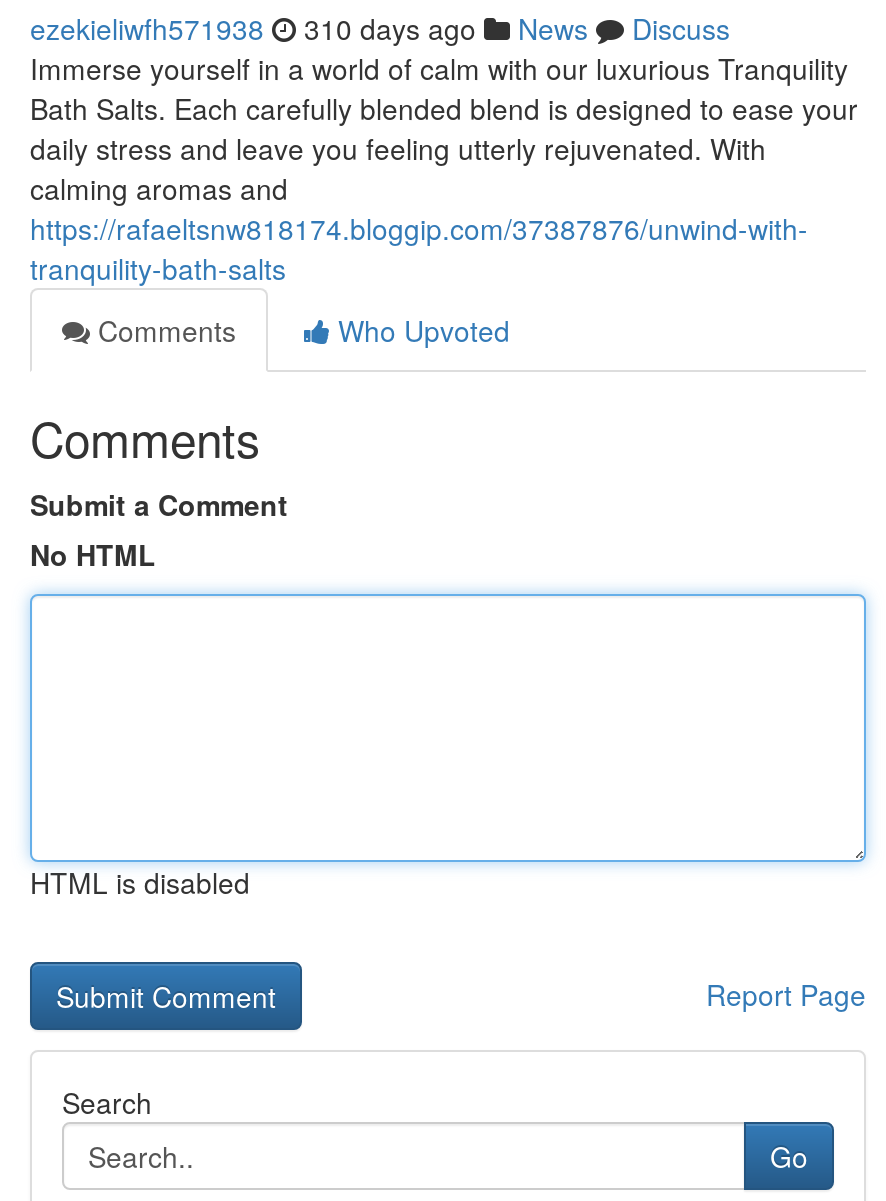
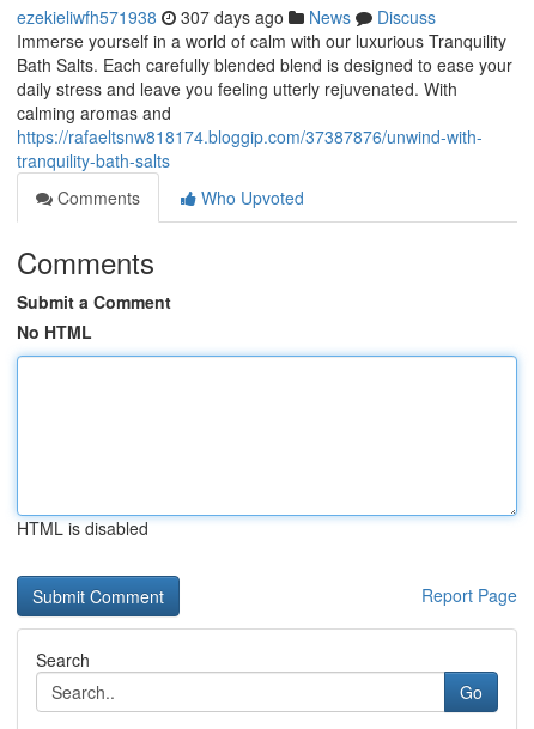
- ezekieliwfh571938 310 days ago News Discuss
+ ezekieliwfh571938 307 days ago News Discuss
